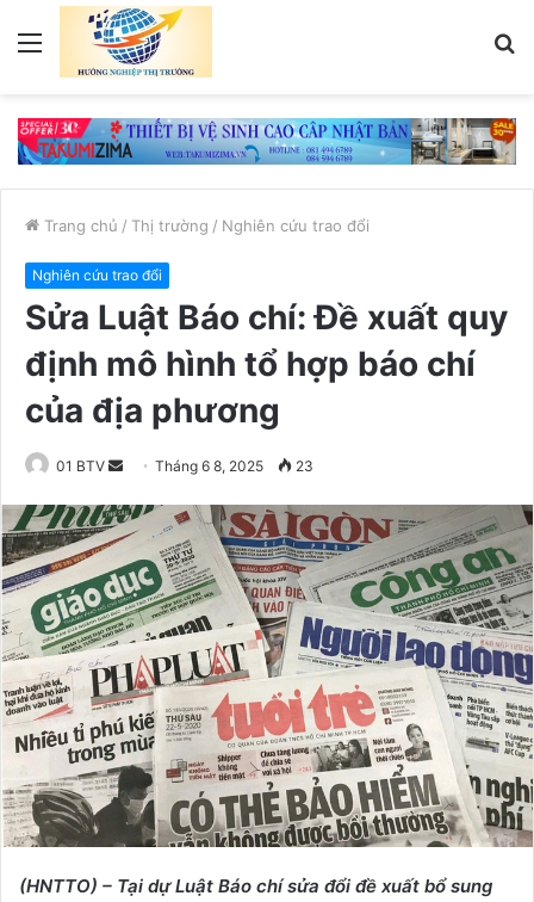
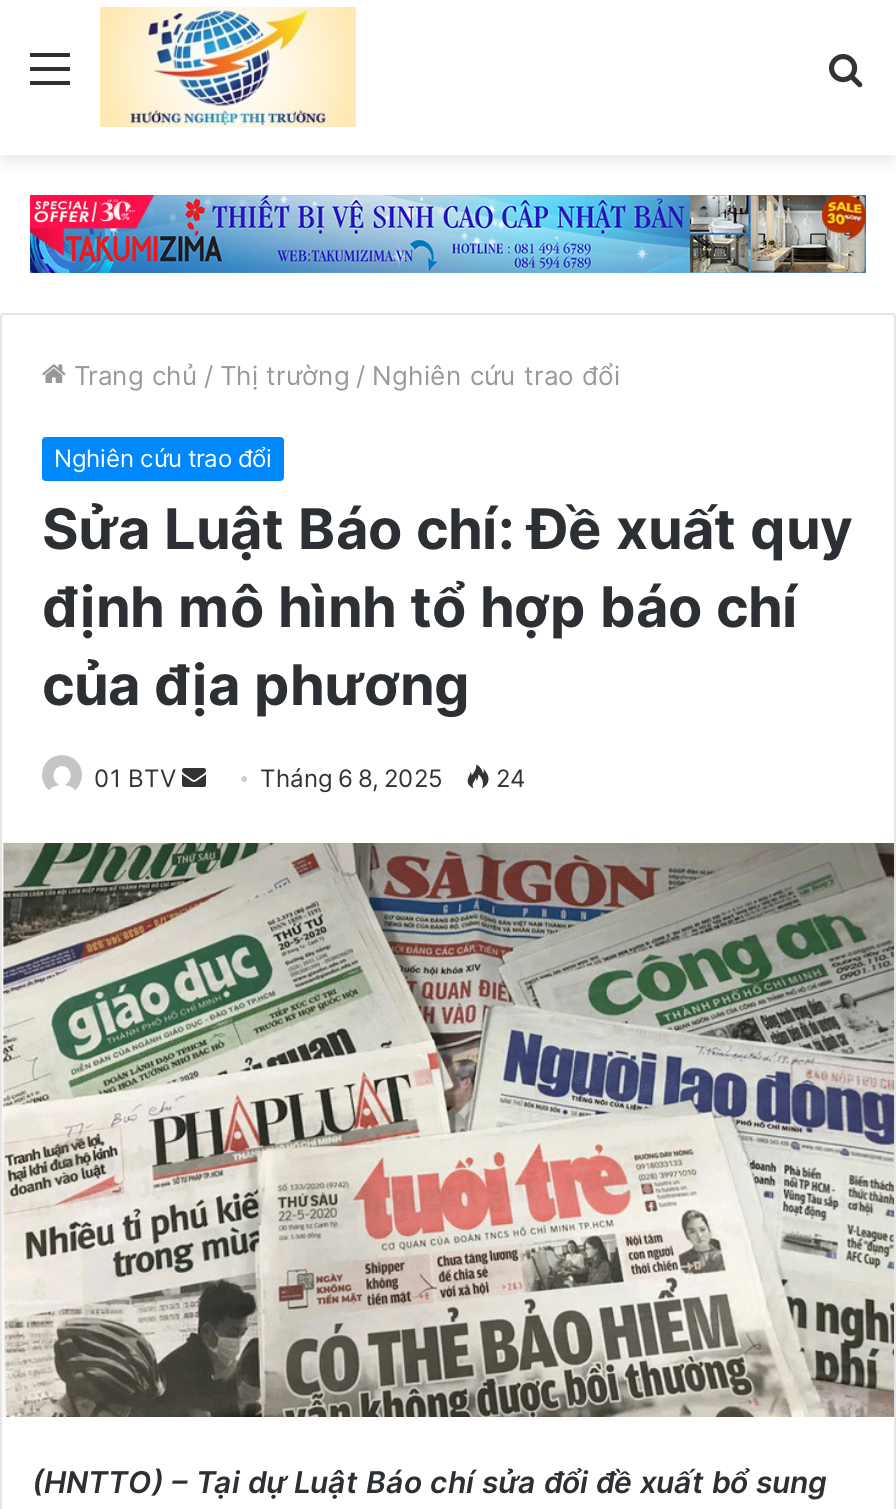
- 23
+ 24
